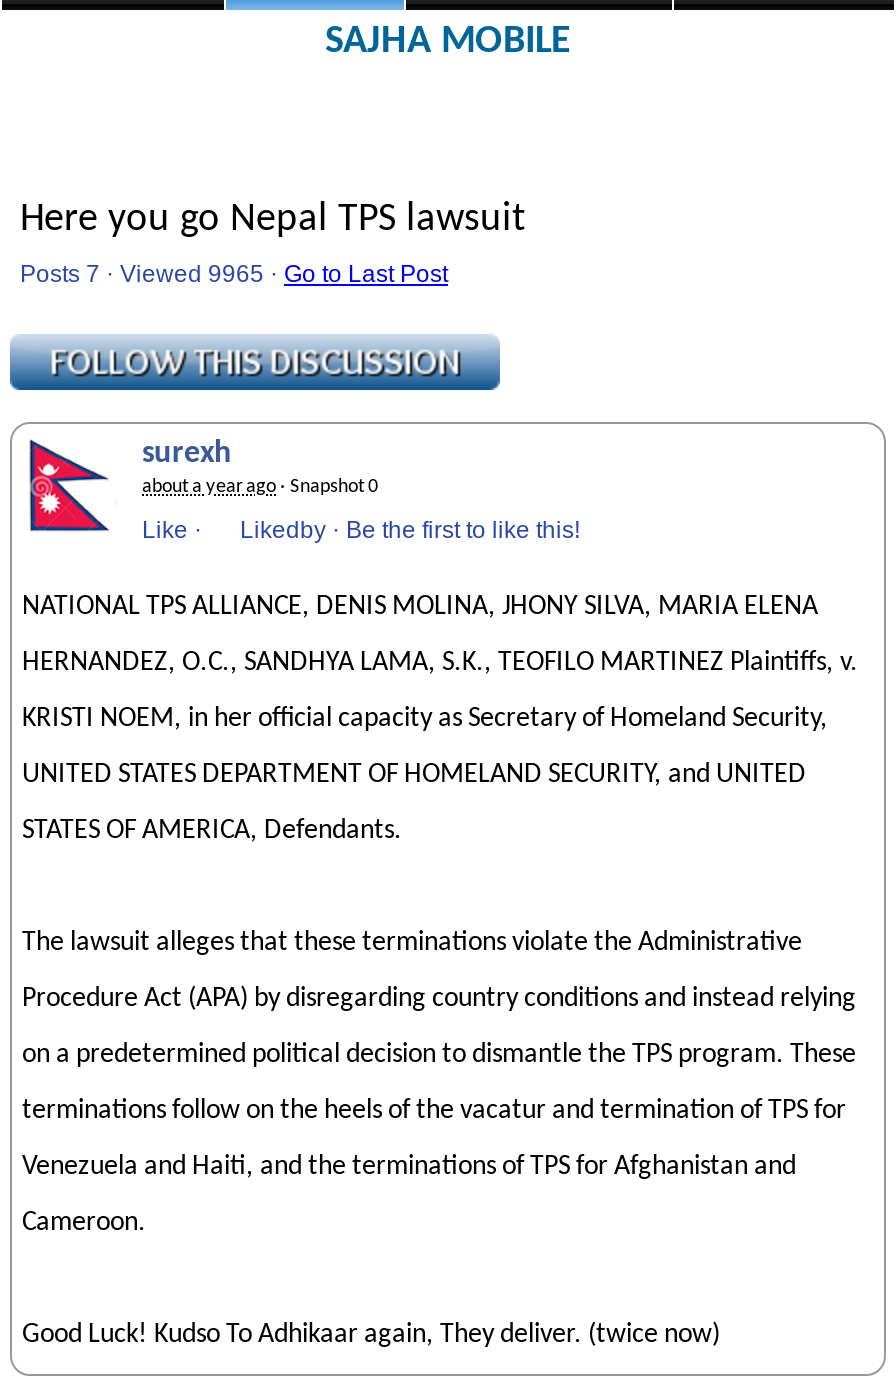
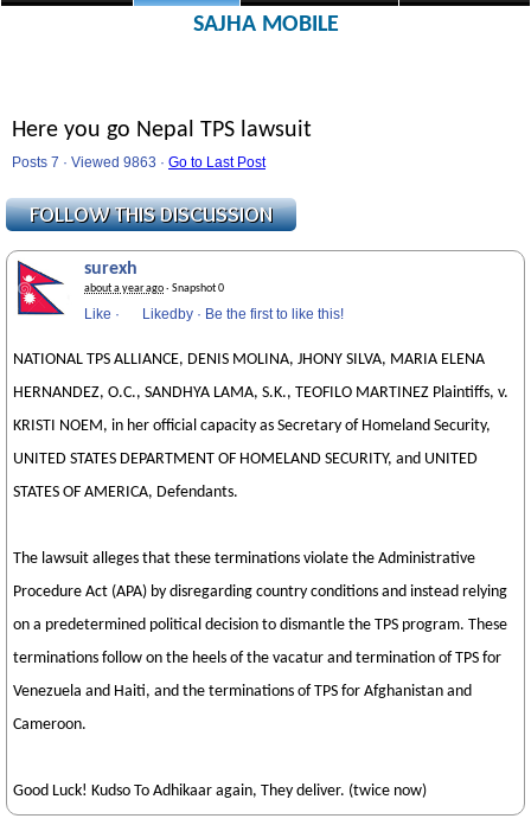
- Posts 7 · Viewed 9965 · Go to Last Post
+ Posts 7 · Viewed 9863 · Go to Last Post
